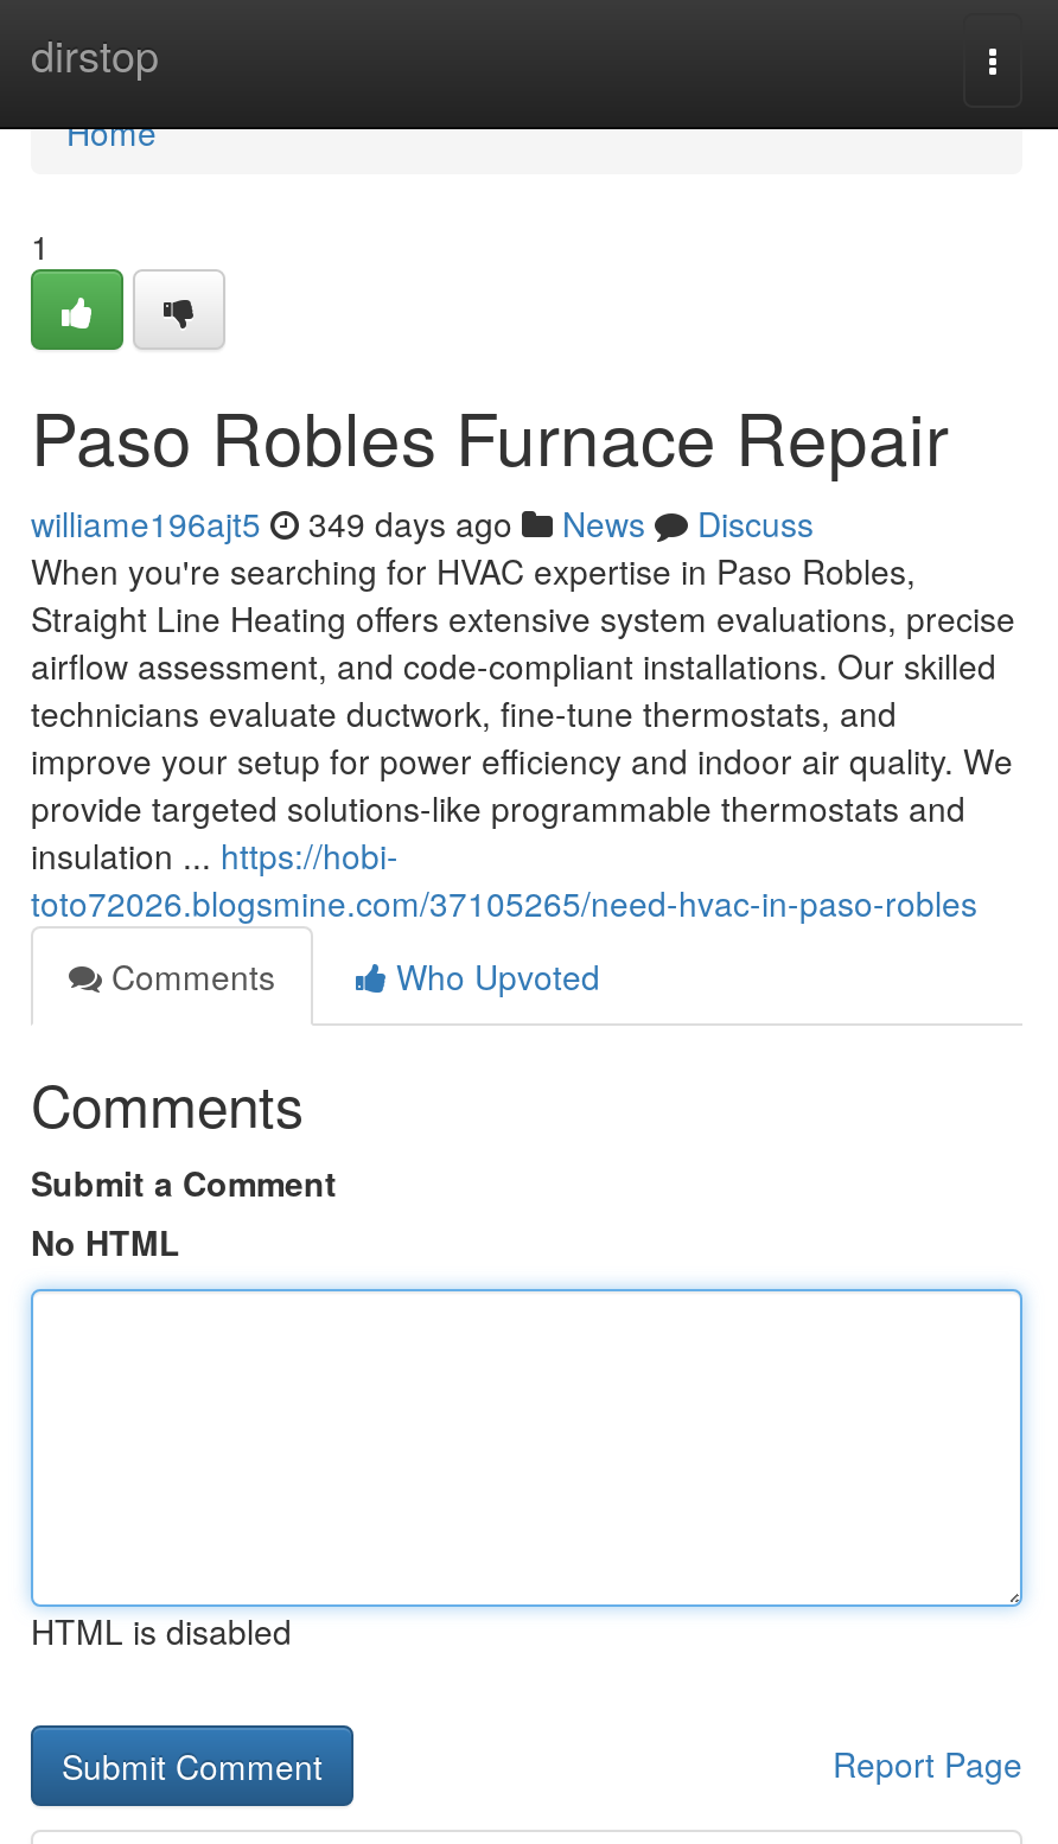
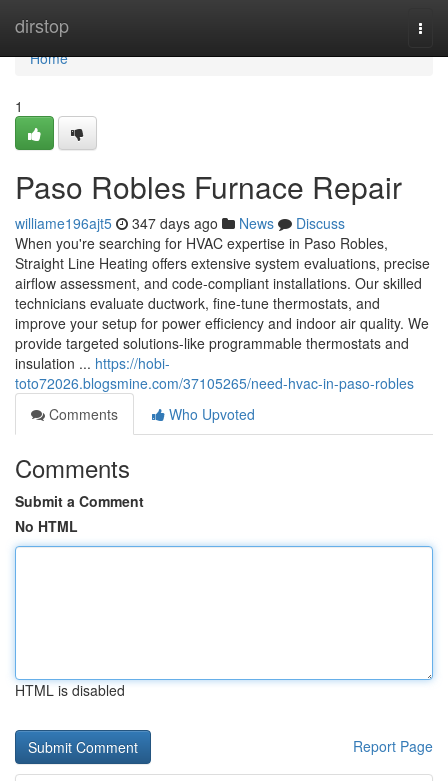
- williame196ajt5 349 days ago News Discuss
+ williame196ajt5 347 days ago News Discuss
